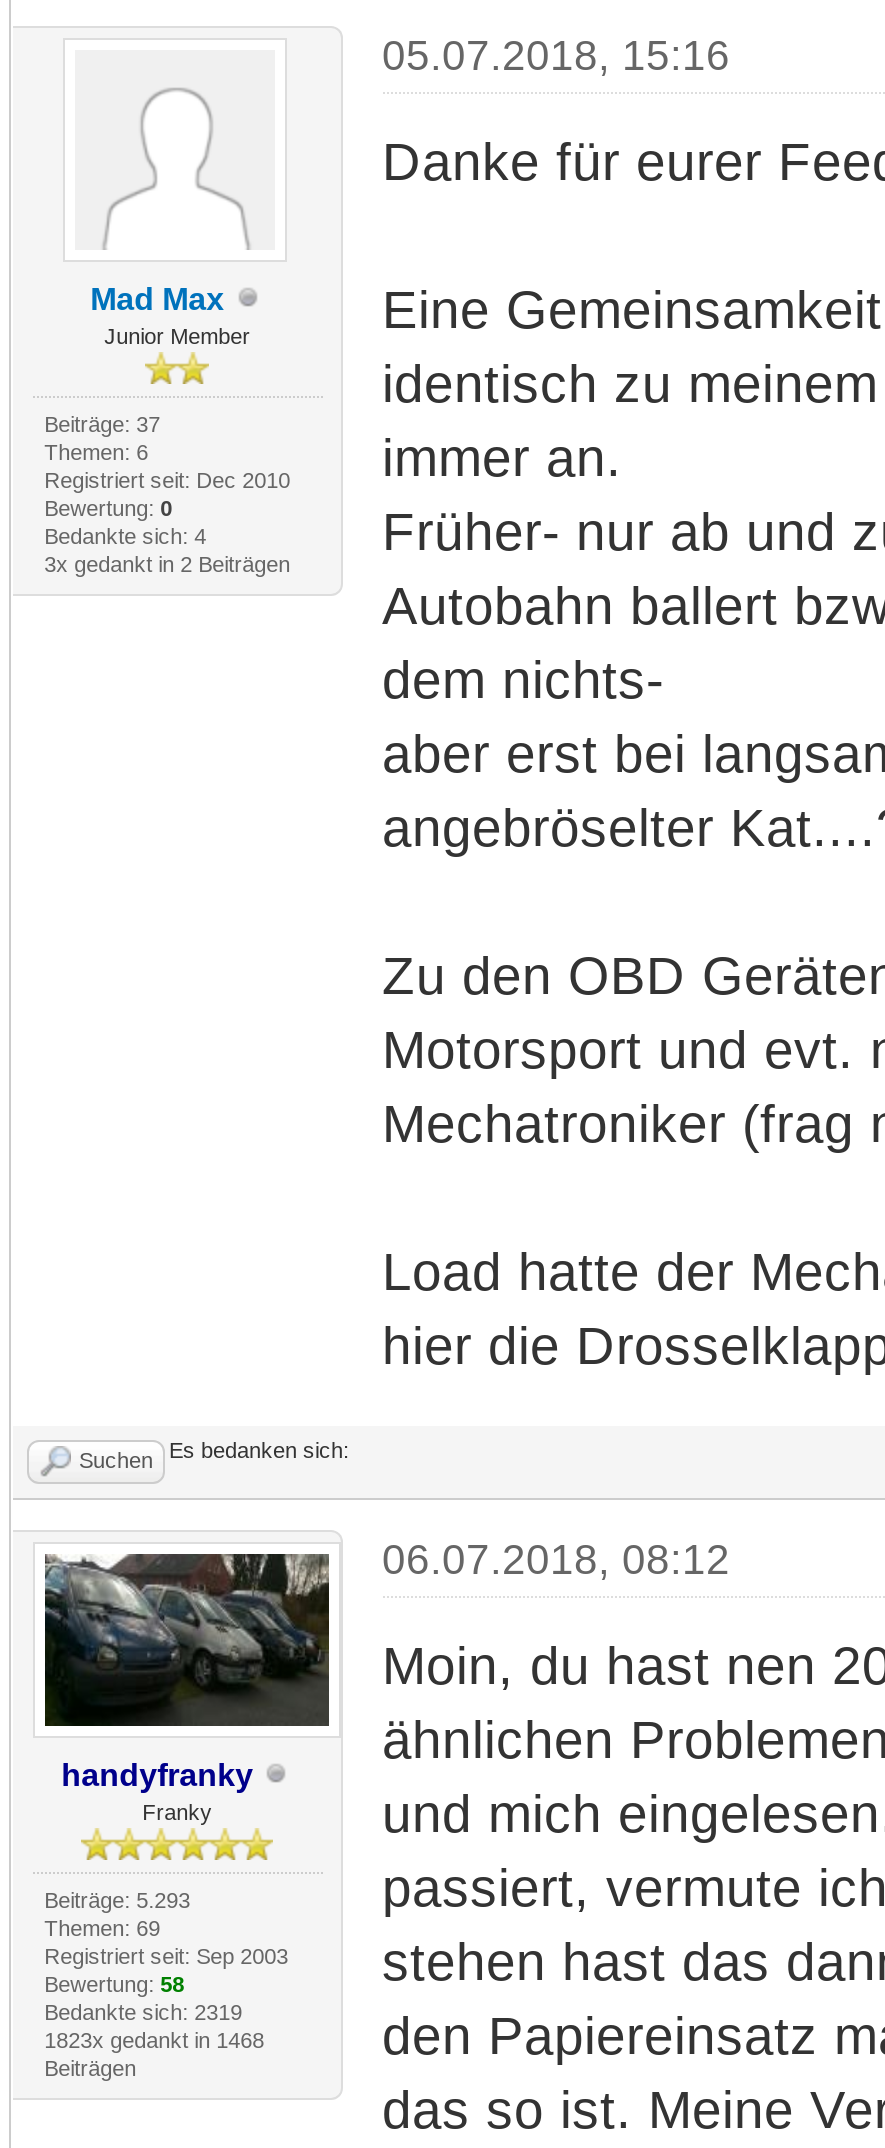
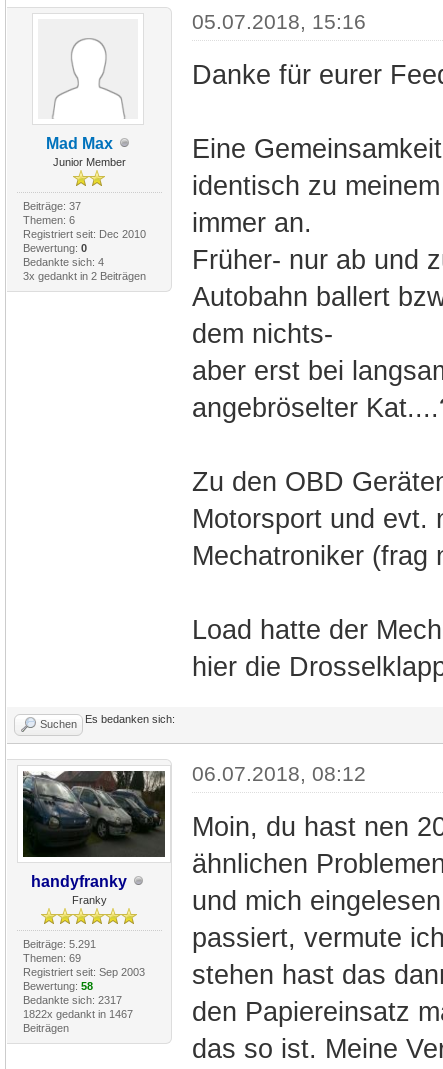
- Beiträge: 5.293
+ Beiträge: 5.291

- Bedankte sich: 2319
+ Bedankte sich: 2317

- 1823x gedankt in 1468
+ 1822x gedankt in 1467
